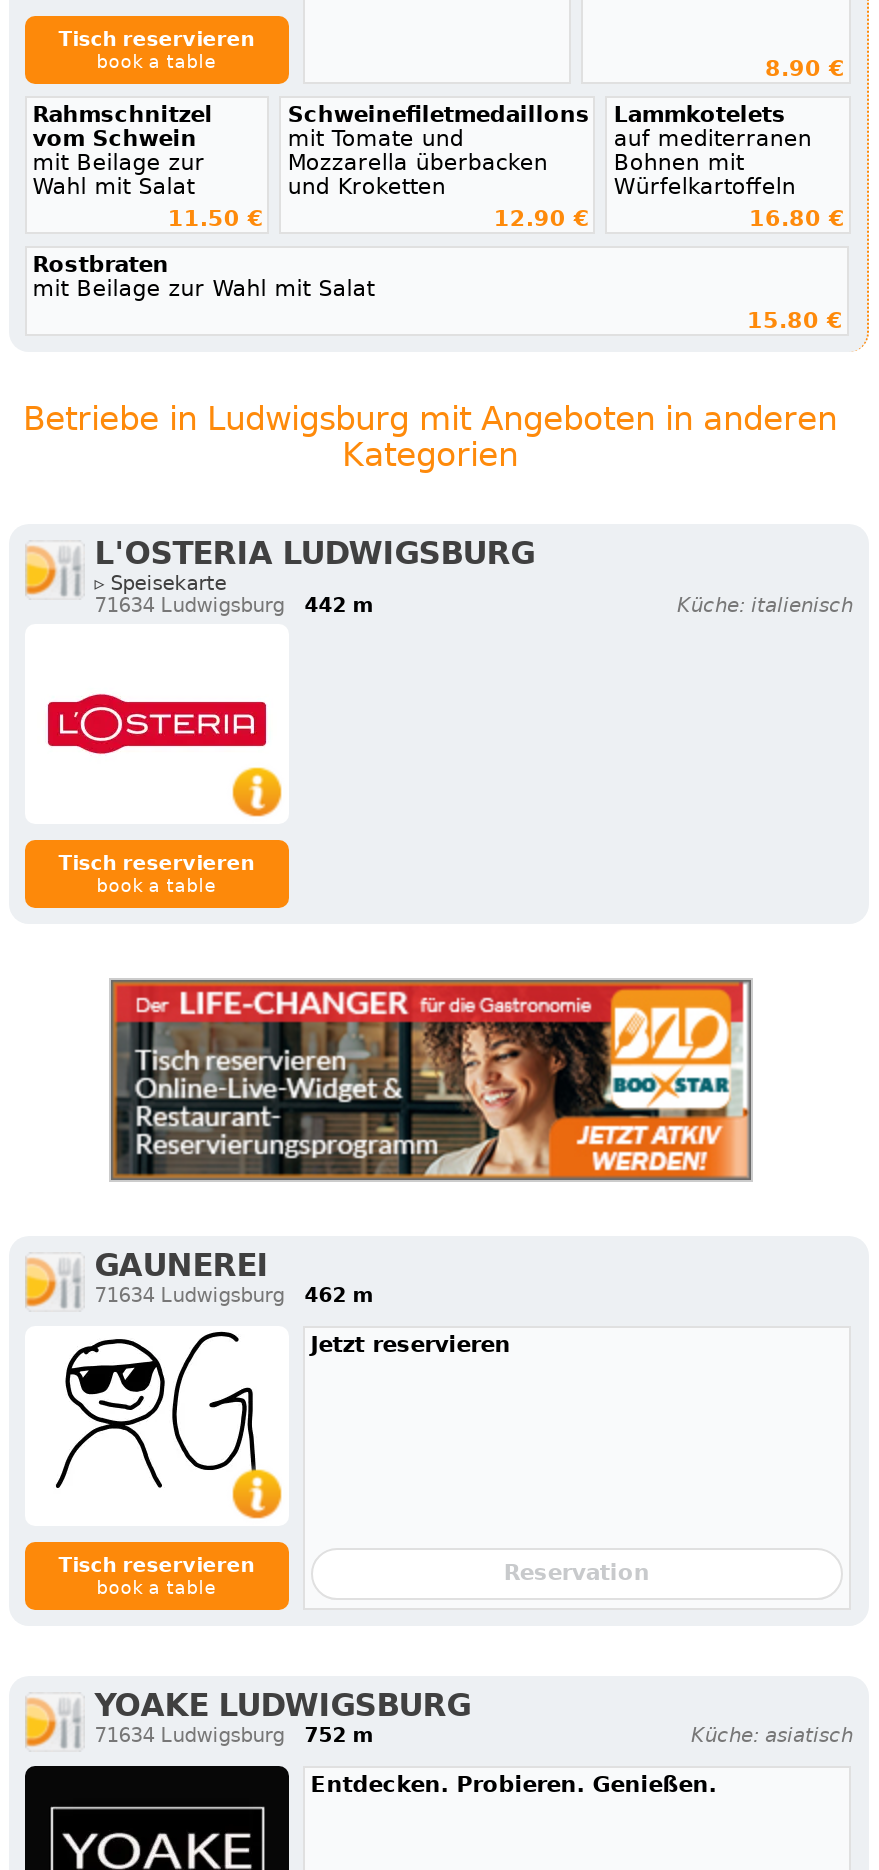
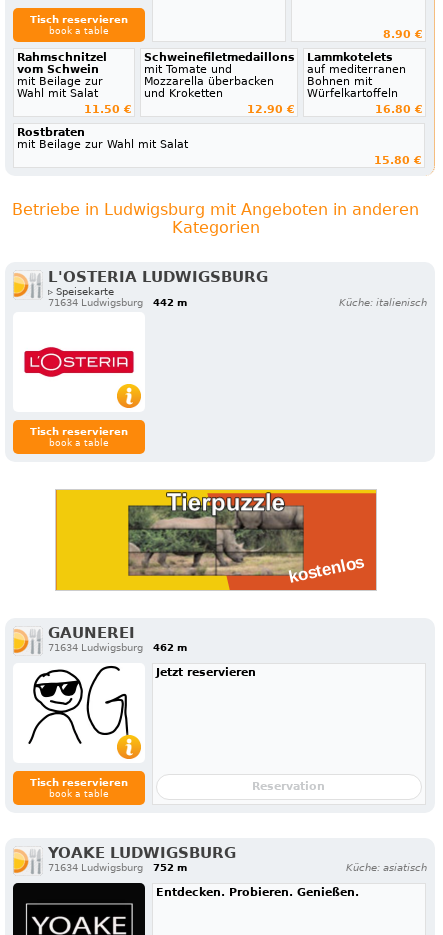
- [image]
+ [image]
